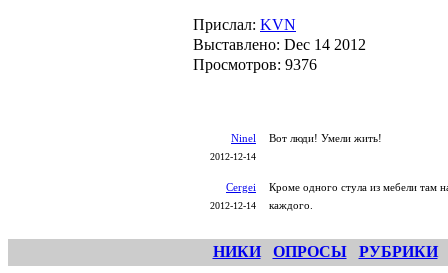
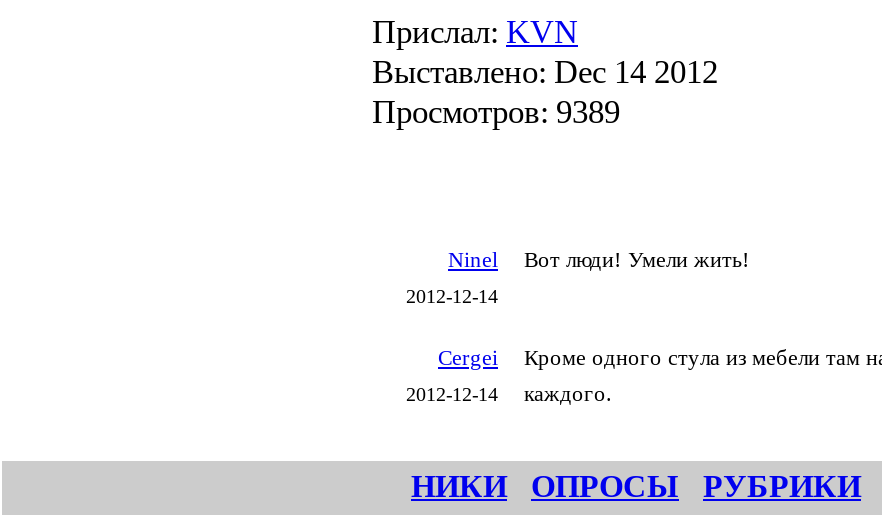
- Просмотров: 9376
+ Просмотров: 9389
